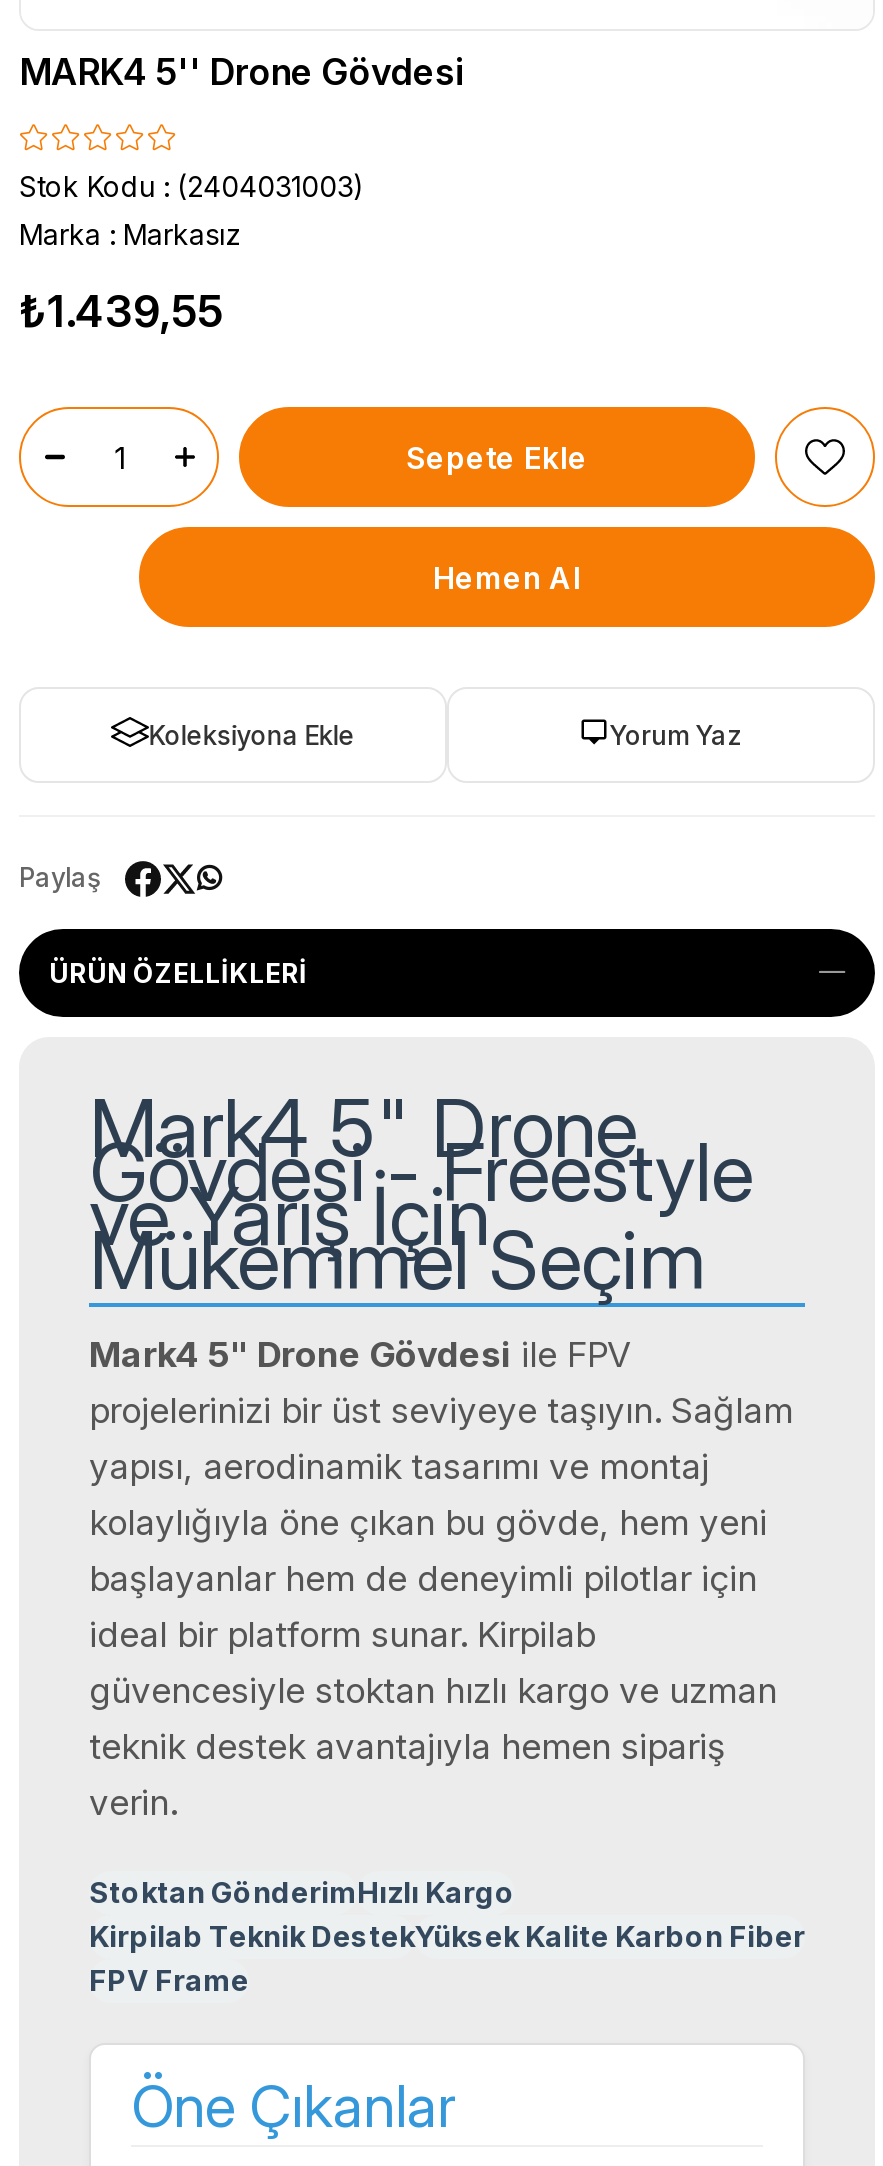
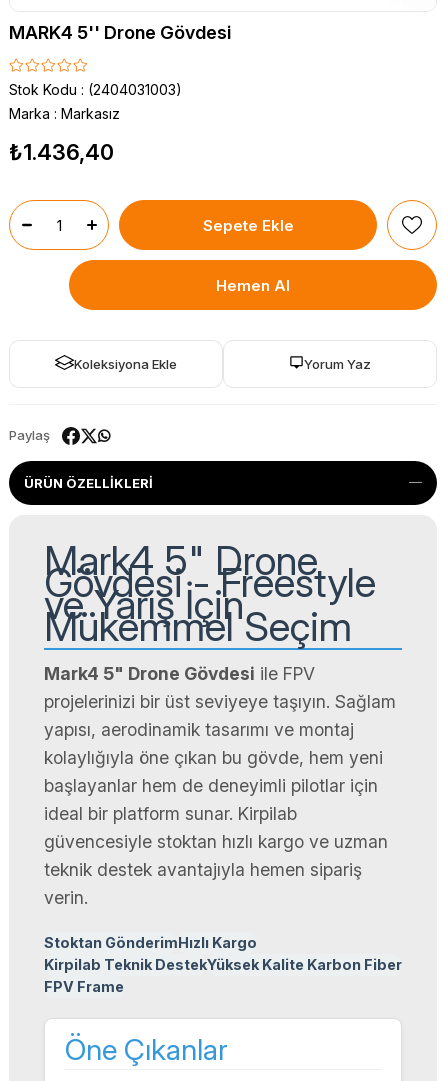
- ₺1.439,55
+ ₺1.436,40
